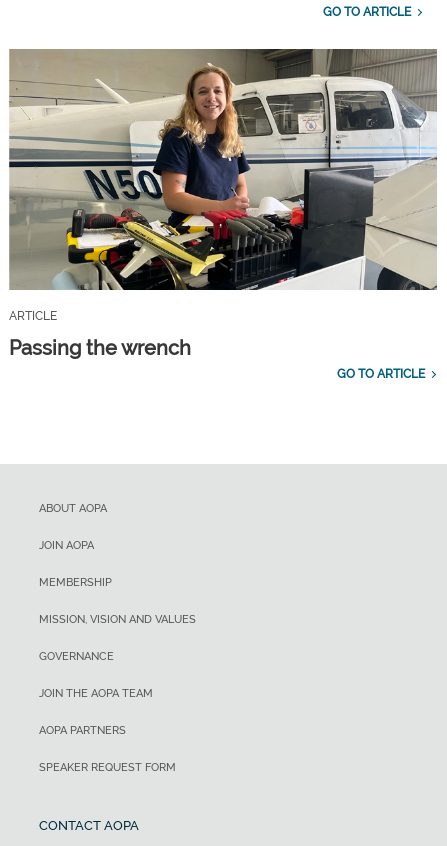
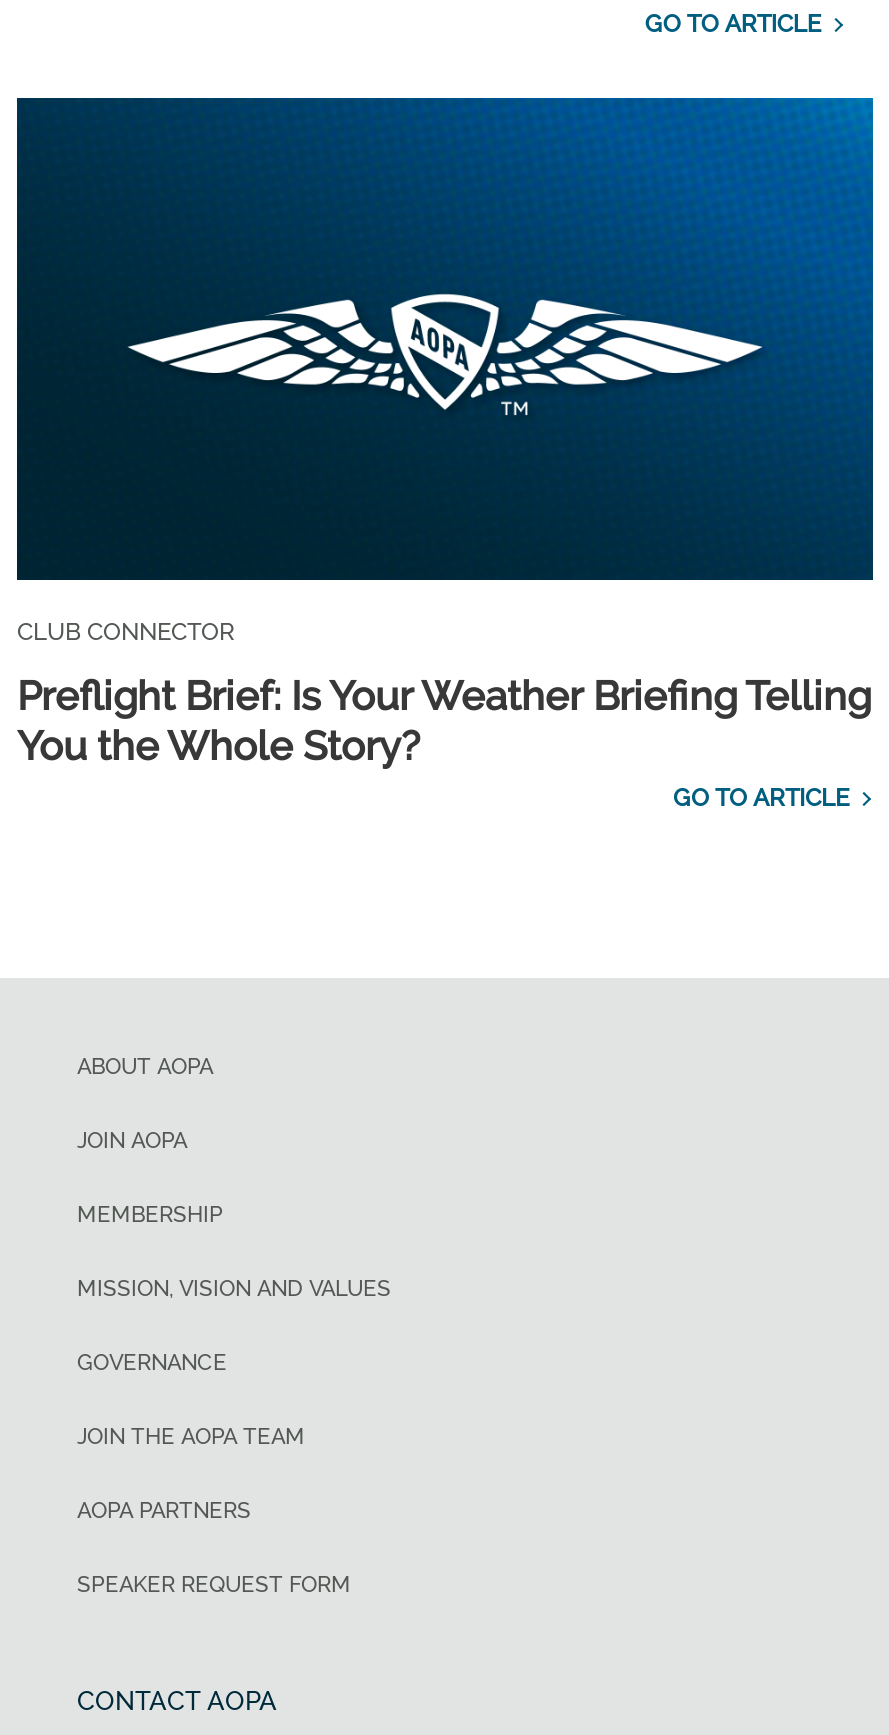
- [image]
- ARTICLE
+ [image]
+ CLUB CONNECTOR

- Passing the wrench
+ Preflight Brief: Is Your Weather Briefing Telling
+ You the Whole Story?
